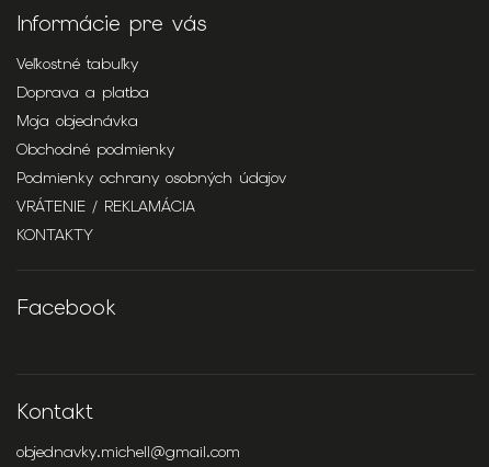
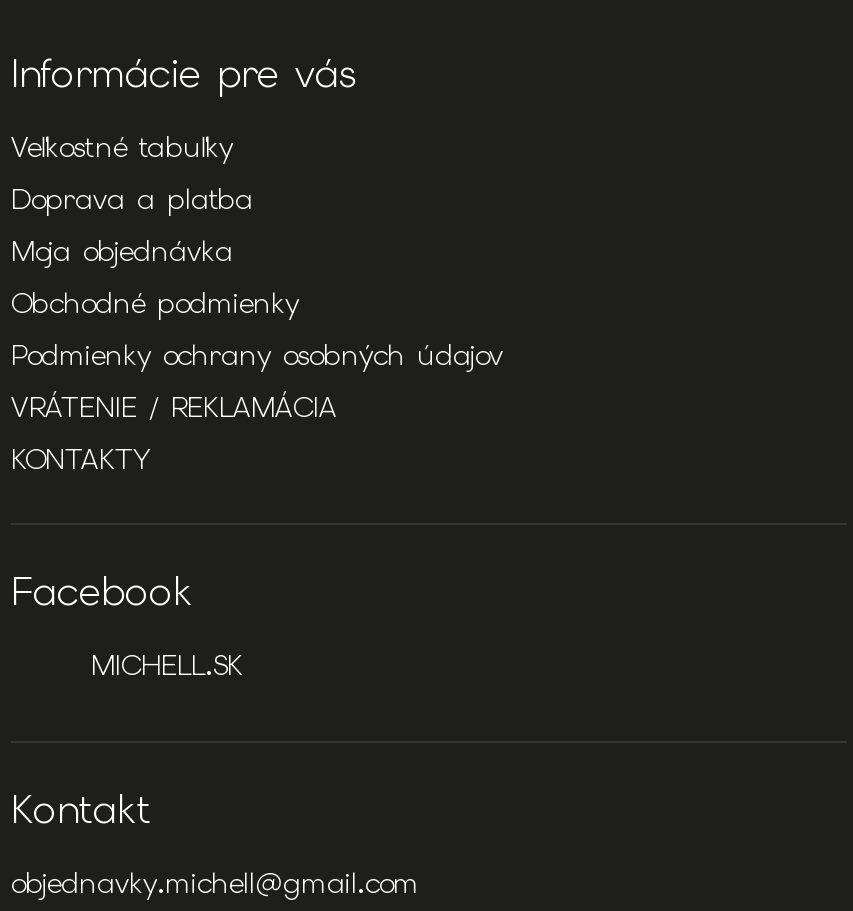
+ MICHELL.SK
